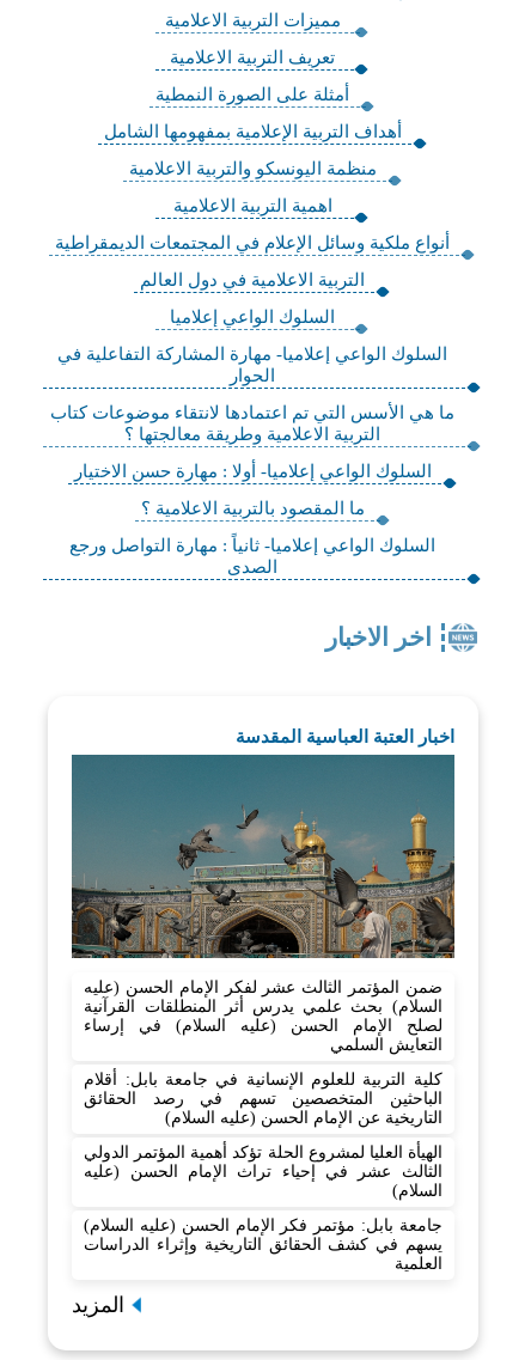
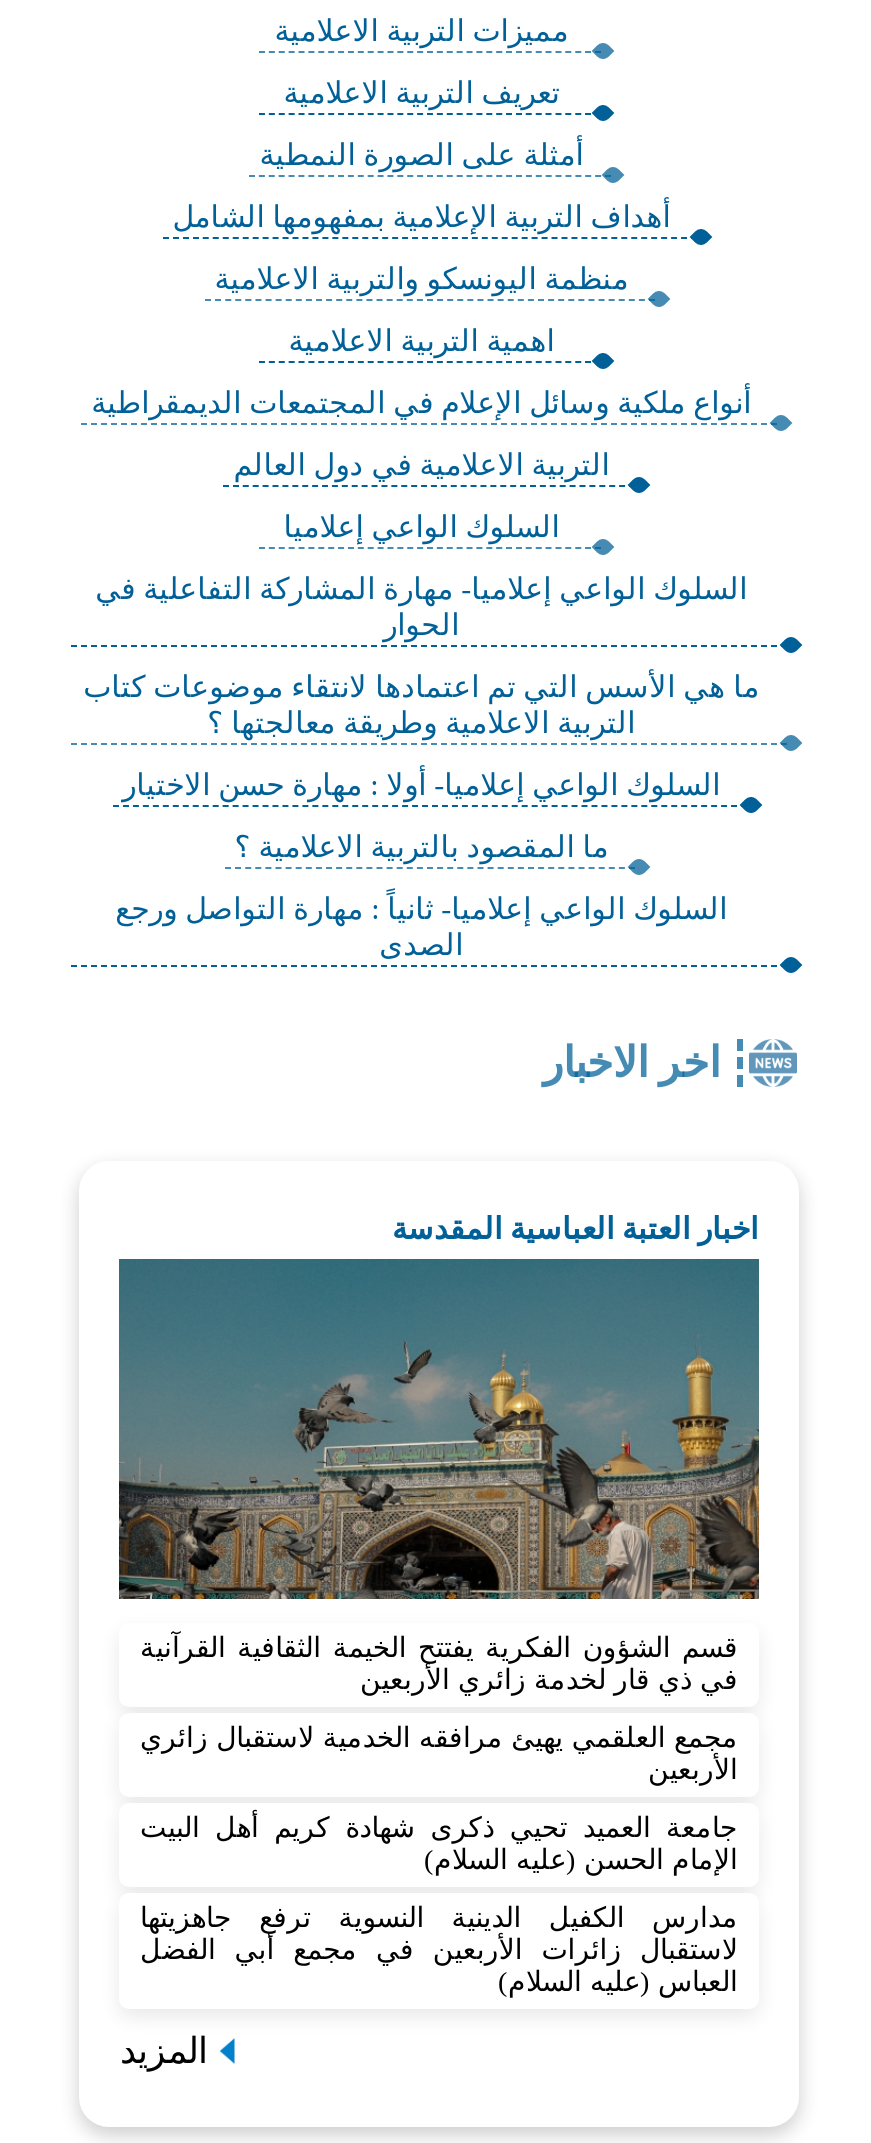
- ضمن المؤتمر الثالث عشر لفكر الإمام الحسن (عليه
- السلام) بحث علمي يدرس أثر المنطلقات القرآنية
- لصلح الإمام الحسن (عليه السلام) في إرساء
- التعايش السلمي
+ قسم الشؤون الفكرية يفتتح الخيمة الثقافية القرآنية
+ في ذي قار لخدمة زائري الأربعين

- كلية التربية للعلوم الإنسانية في جامعة بابل: أقلام
- الباحثين المتخصصين تسهم في رصد الحقائق
- التاريخية عن الإمام الحسن (عليه السلام)
+ مجمع العلقمي يهيئ مرافقه الخدمية لاستقبال زائري
+ الأربعين

- الهيأة العليا لمشروع الحلة تؤكد أهمية المؤتمر الدولي
- الثالث عشر في إحياء تراث الإمام الحسن (عليه
- السلام)
+ جامعة العميد تحيي ذكرى شهادة كريم أهل البيت
+ الإمام الحسن (عليه السلام)

- جامعة بابل: مؤتمر فكر الإمام الحسن (عليه السلام)
- يسهم في كشف الحقائق التاريخية وإثراء الدراسات
- العلمية
+ مدارس الكفيل الدينية النسوية ترفع جاهزيتها
+ لاستقبال زائرات الأربعين في مجمع أبي الفضل
+ العباس (عليه السلام)
